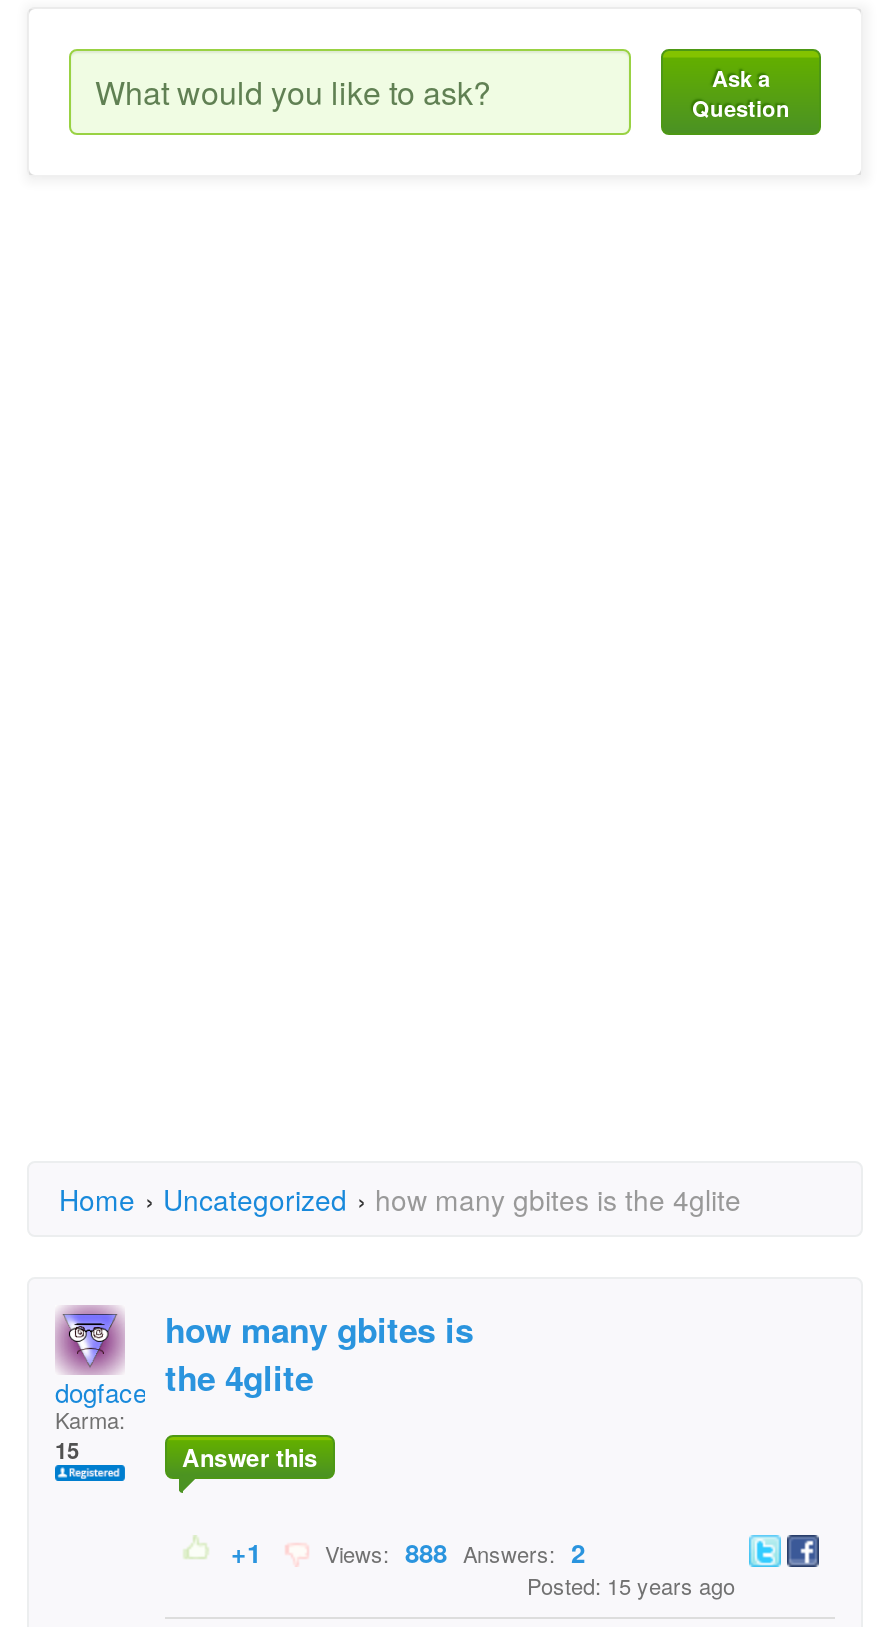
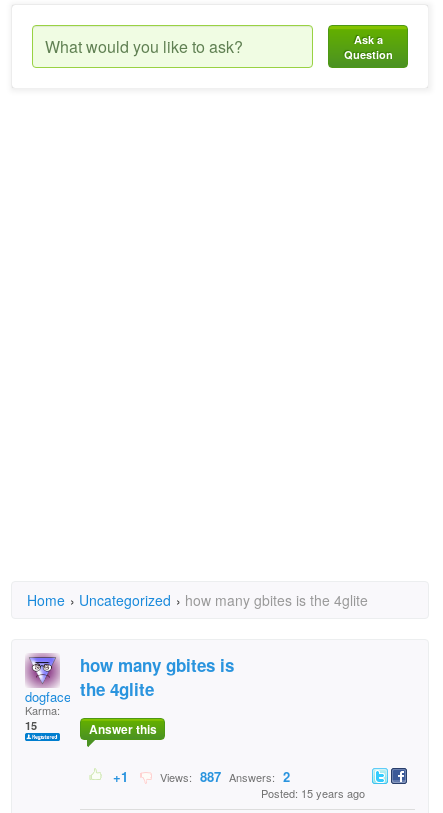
- Views: 888 Answers: 2
+ Views: 887 Answers: 2
